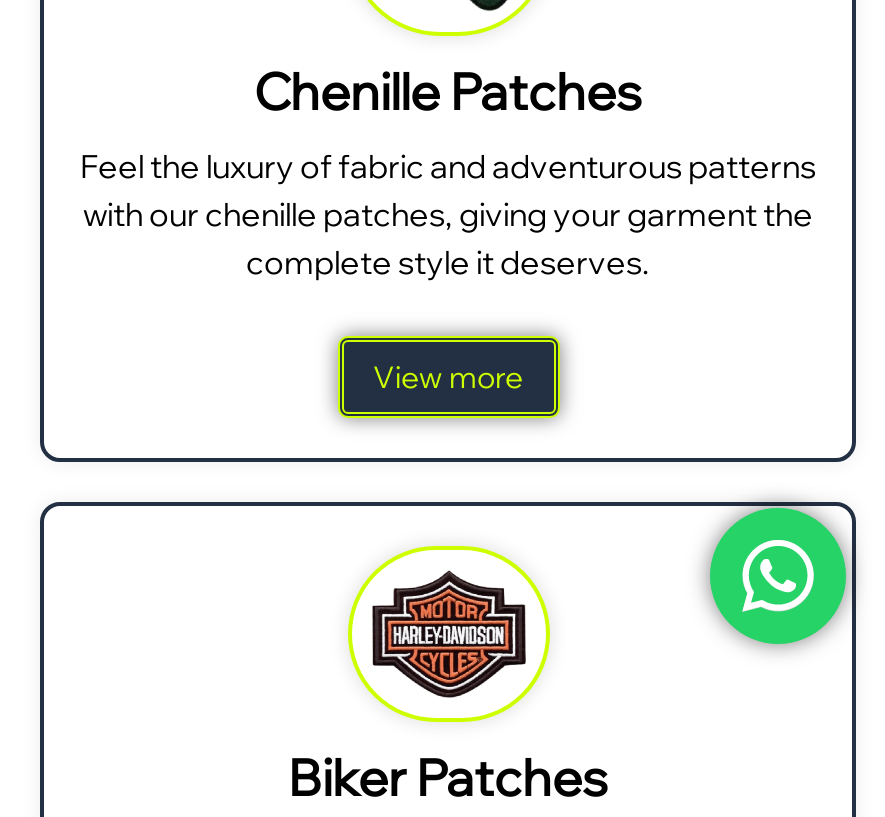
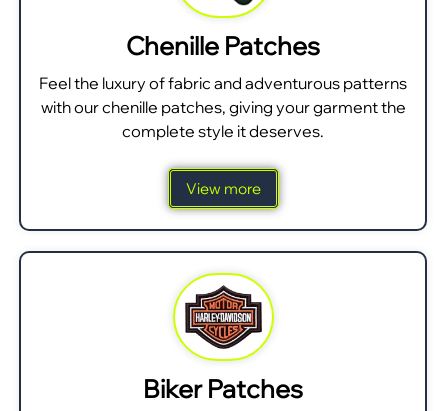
- [image]
